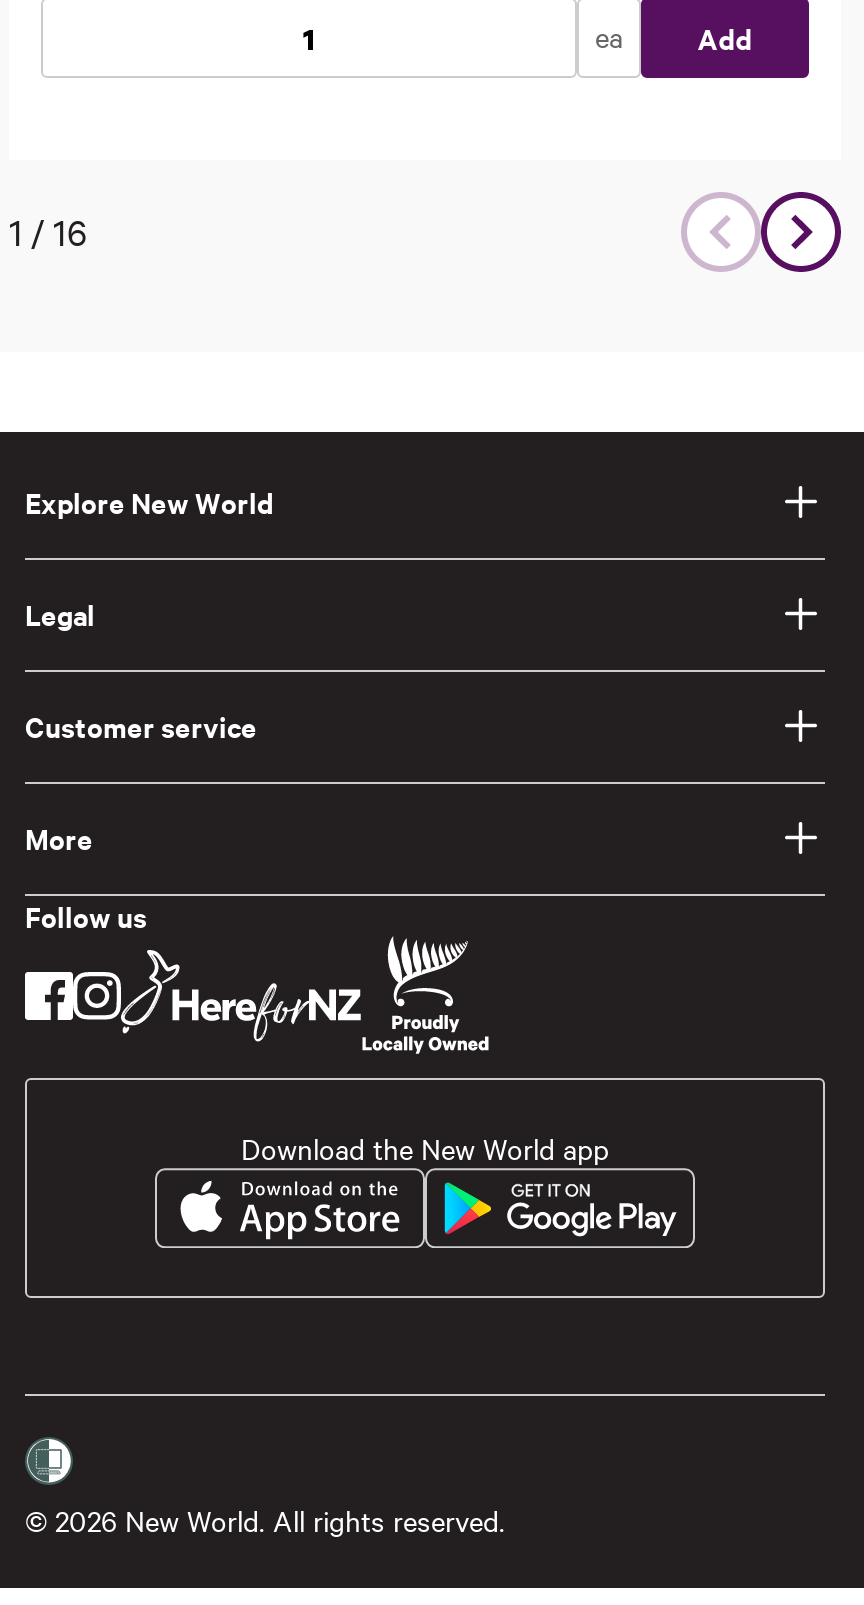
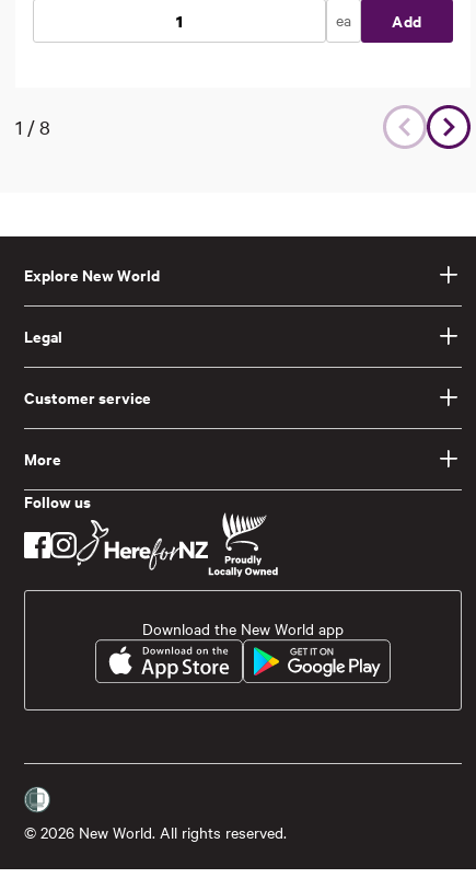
- 1 / 16
+ 1 / 8
